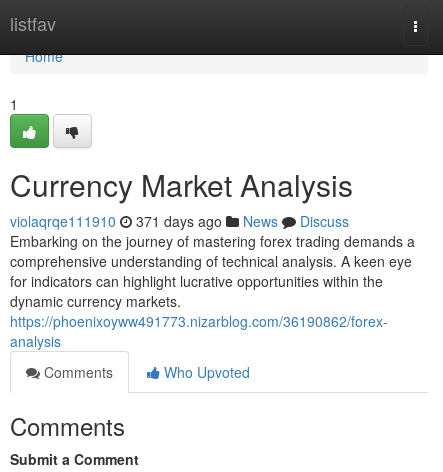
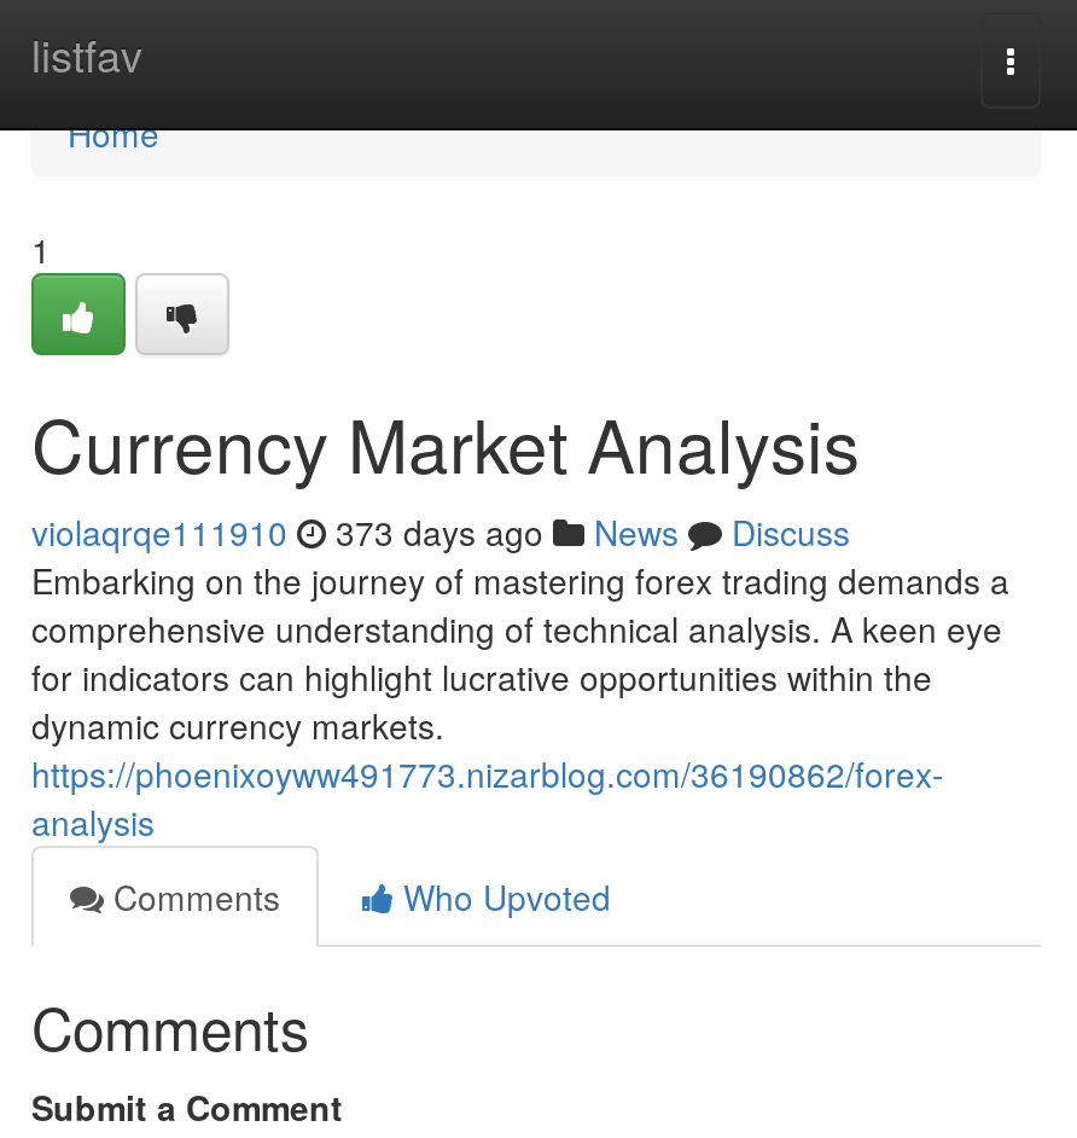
- violaqrqe111910 371 days ago News Discuss
+ violaqrqe111910 373 days ago News Discuss
